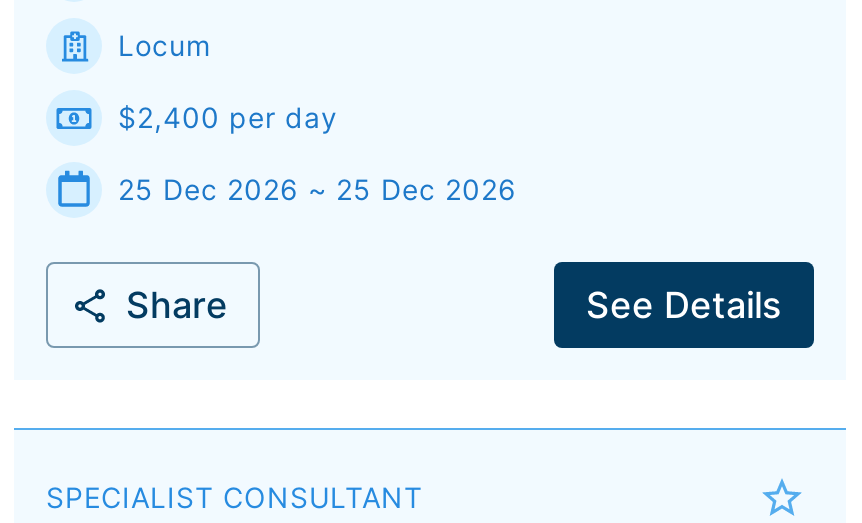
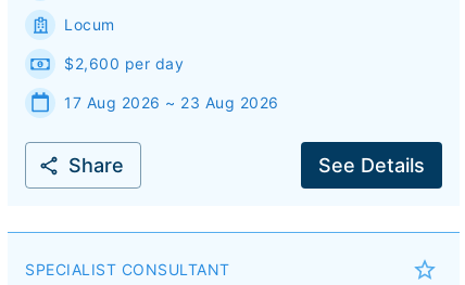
- $2,400 per day
+ $2,600 per day

- 25 Dec 2026 ~ 25 Dec 2026
+ 17 Aug 2026 ~ 23 Aug 2026
